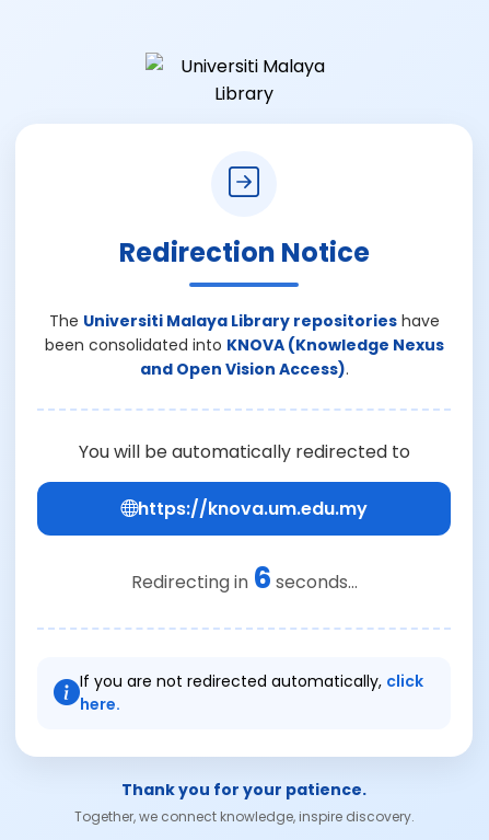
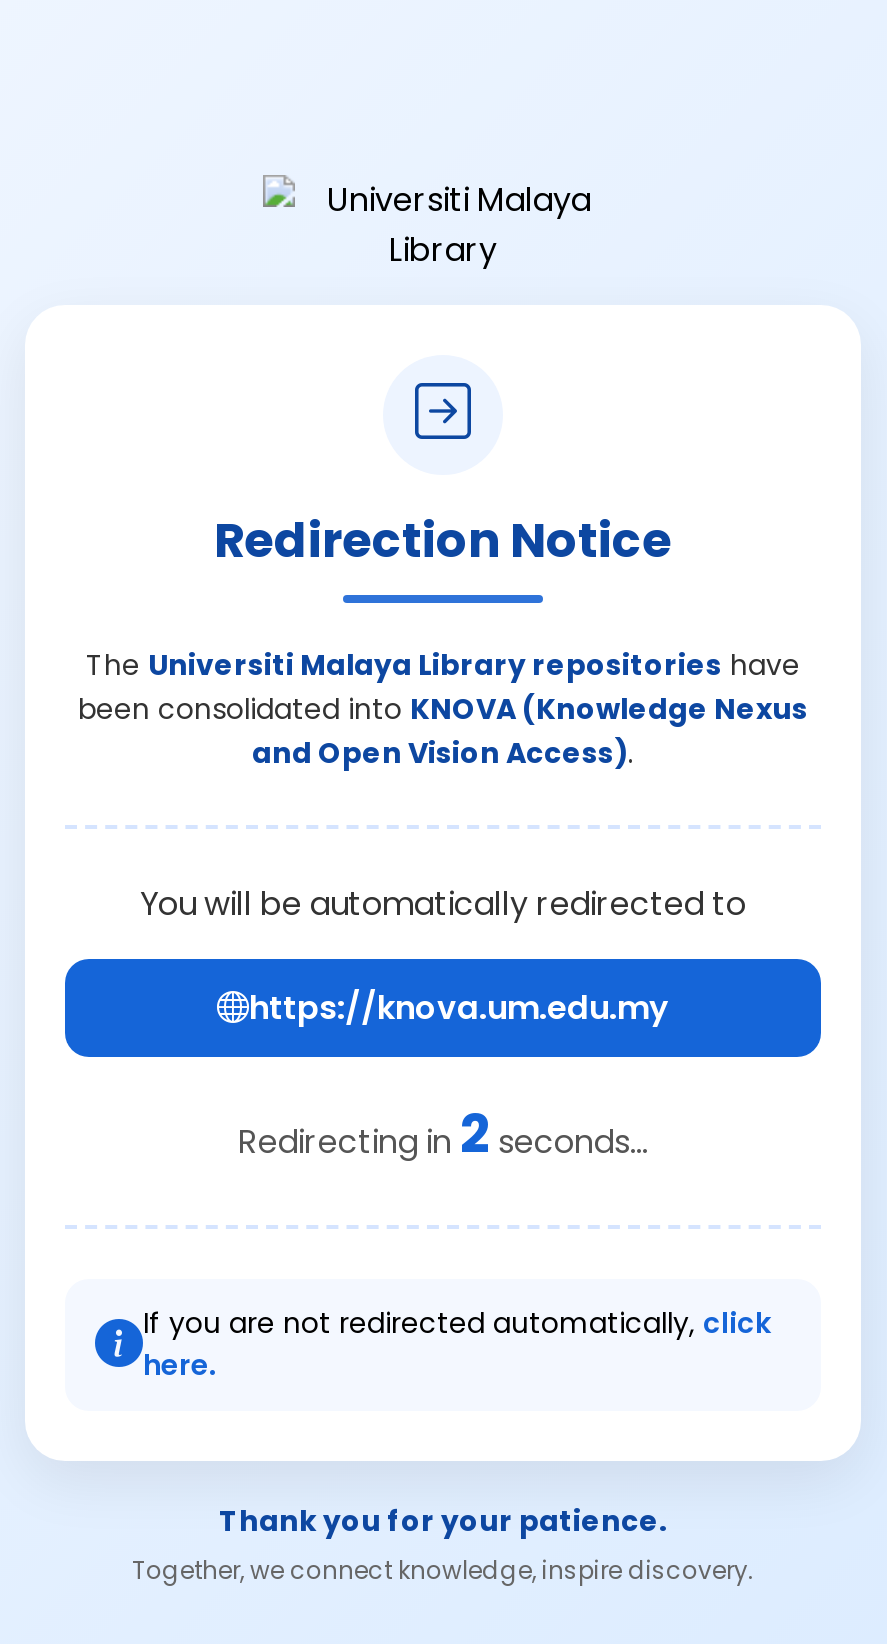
- Redirecting in6seconds...
+ Redirecting in2seconds...
